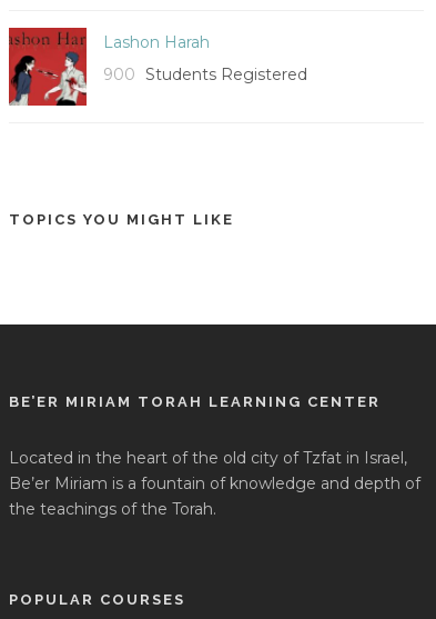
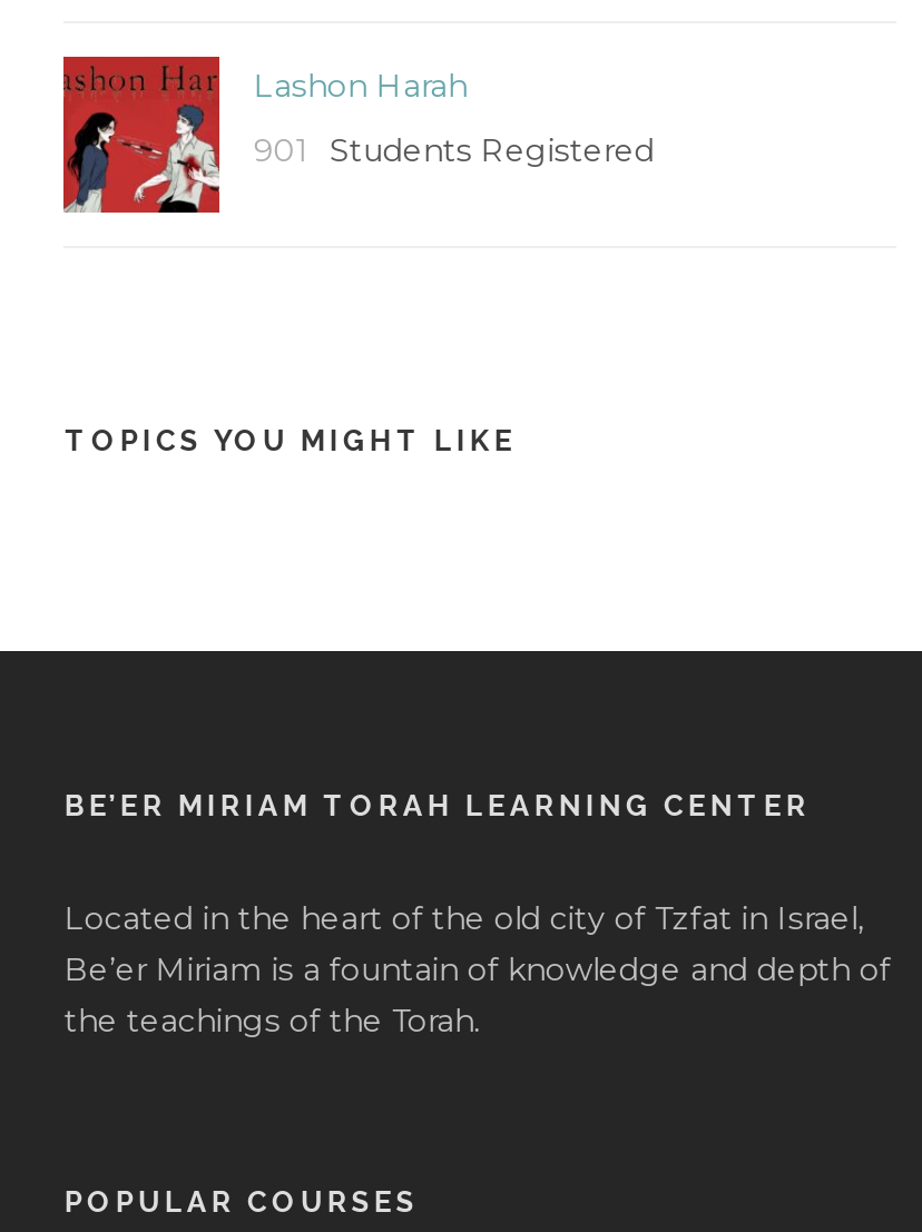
- 900 Students Registered
+ 901 Students Registered
